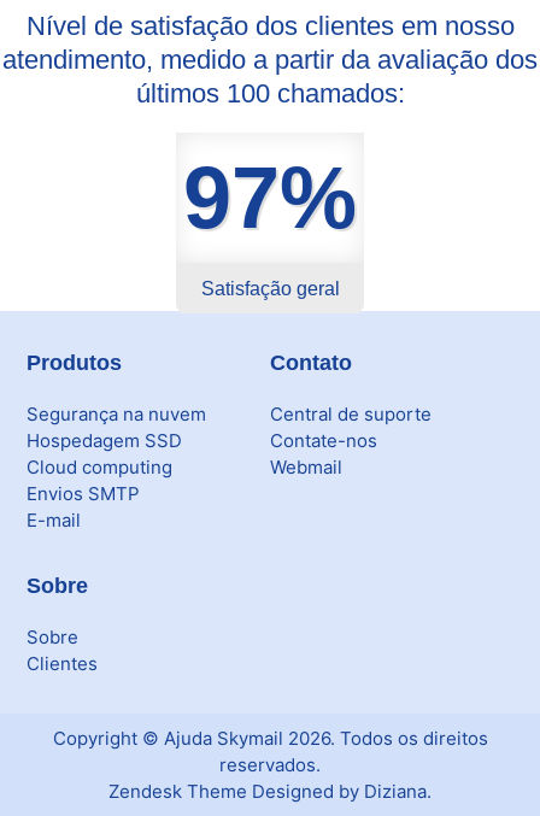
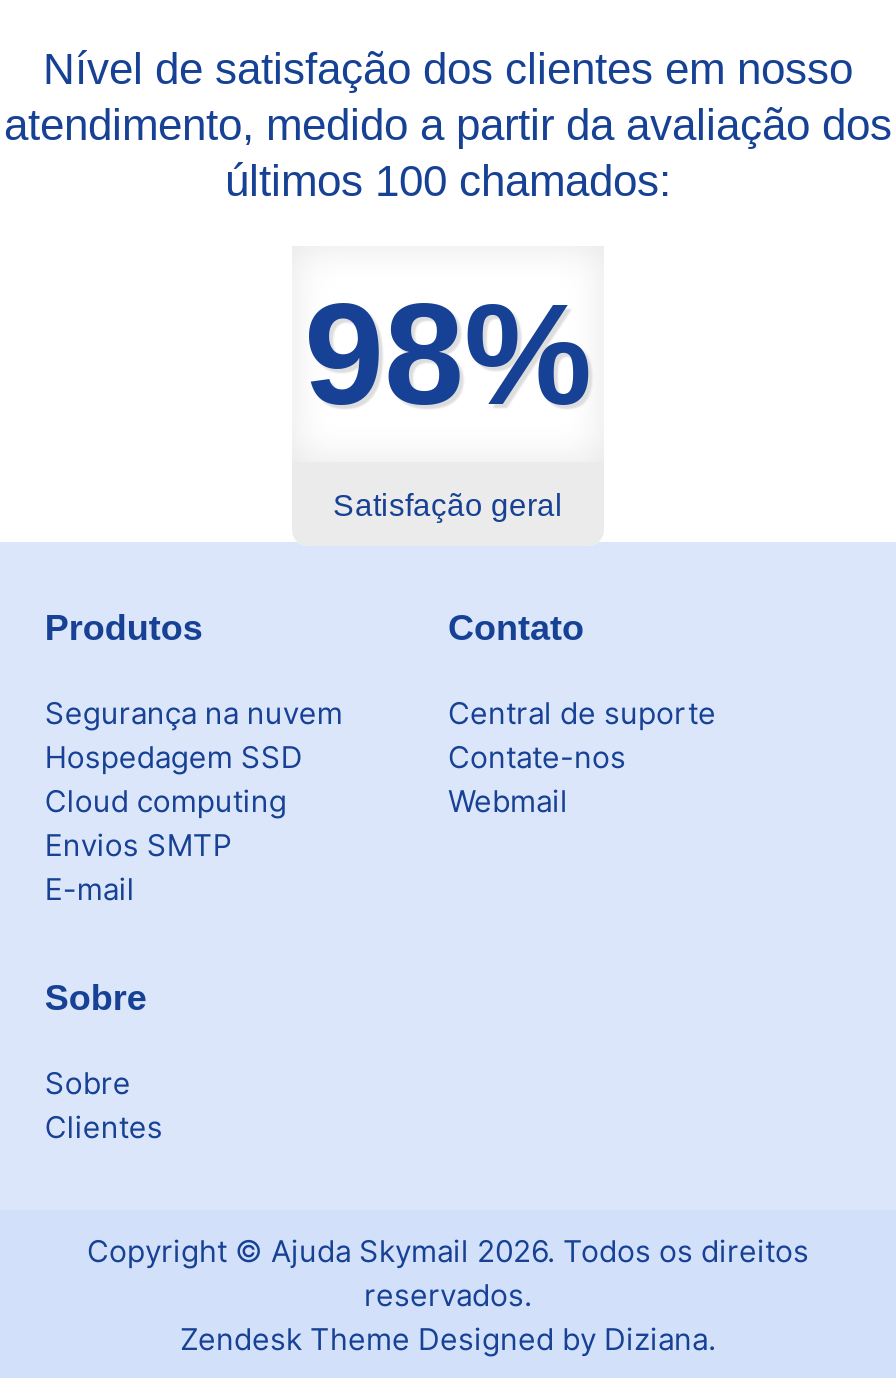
- 97%
+ 98%
